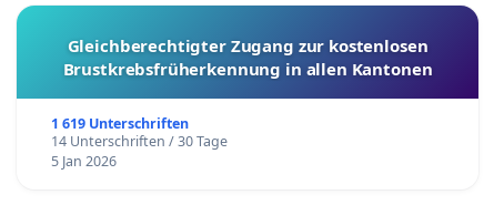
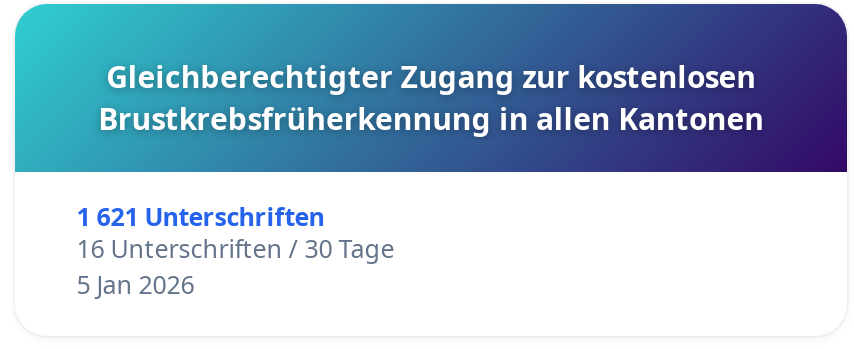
- 1 619 Unterschriften
+ 1 621 Unterschriften

- 14 Unterschriften / 30 Tage
+ 16 Unterschriften / 30 Tage
